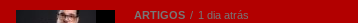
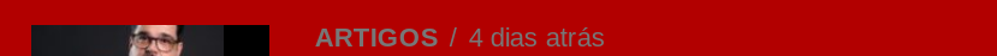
- ARTIGOS 1 dia atrás
+ ARTIGOS 4 dias atrás
